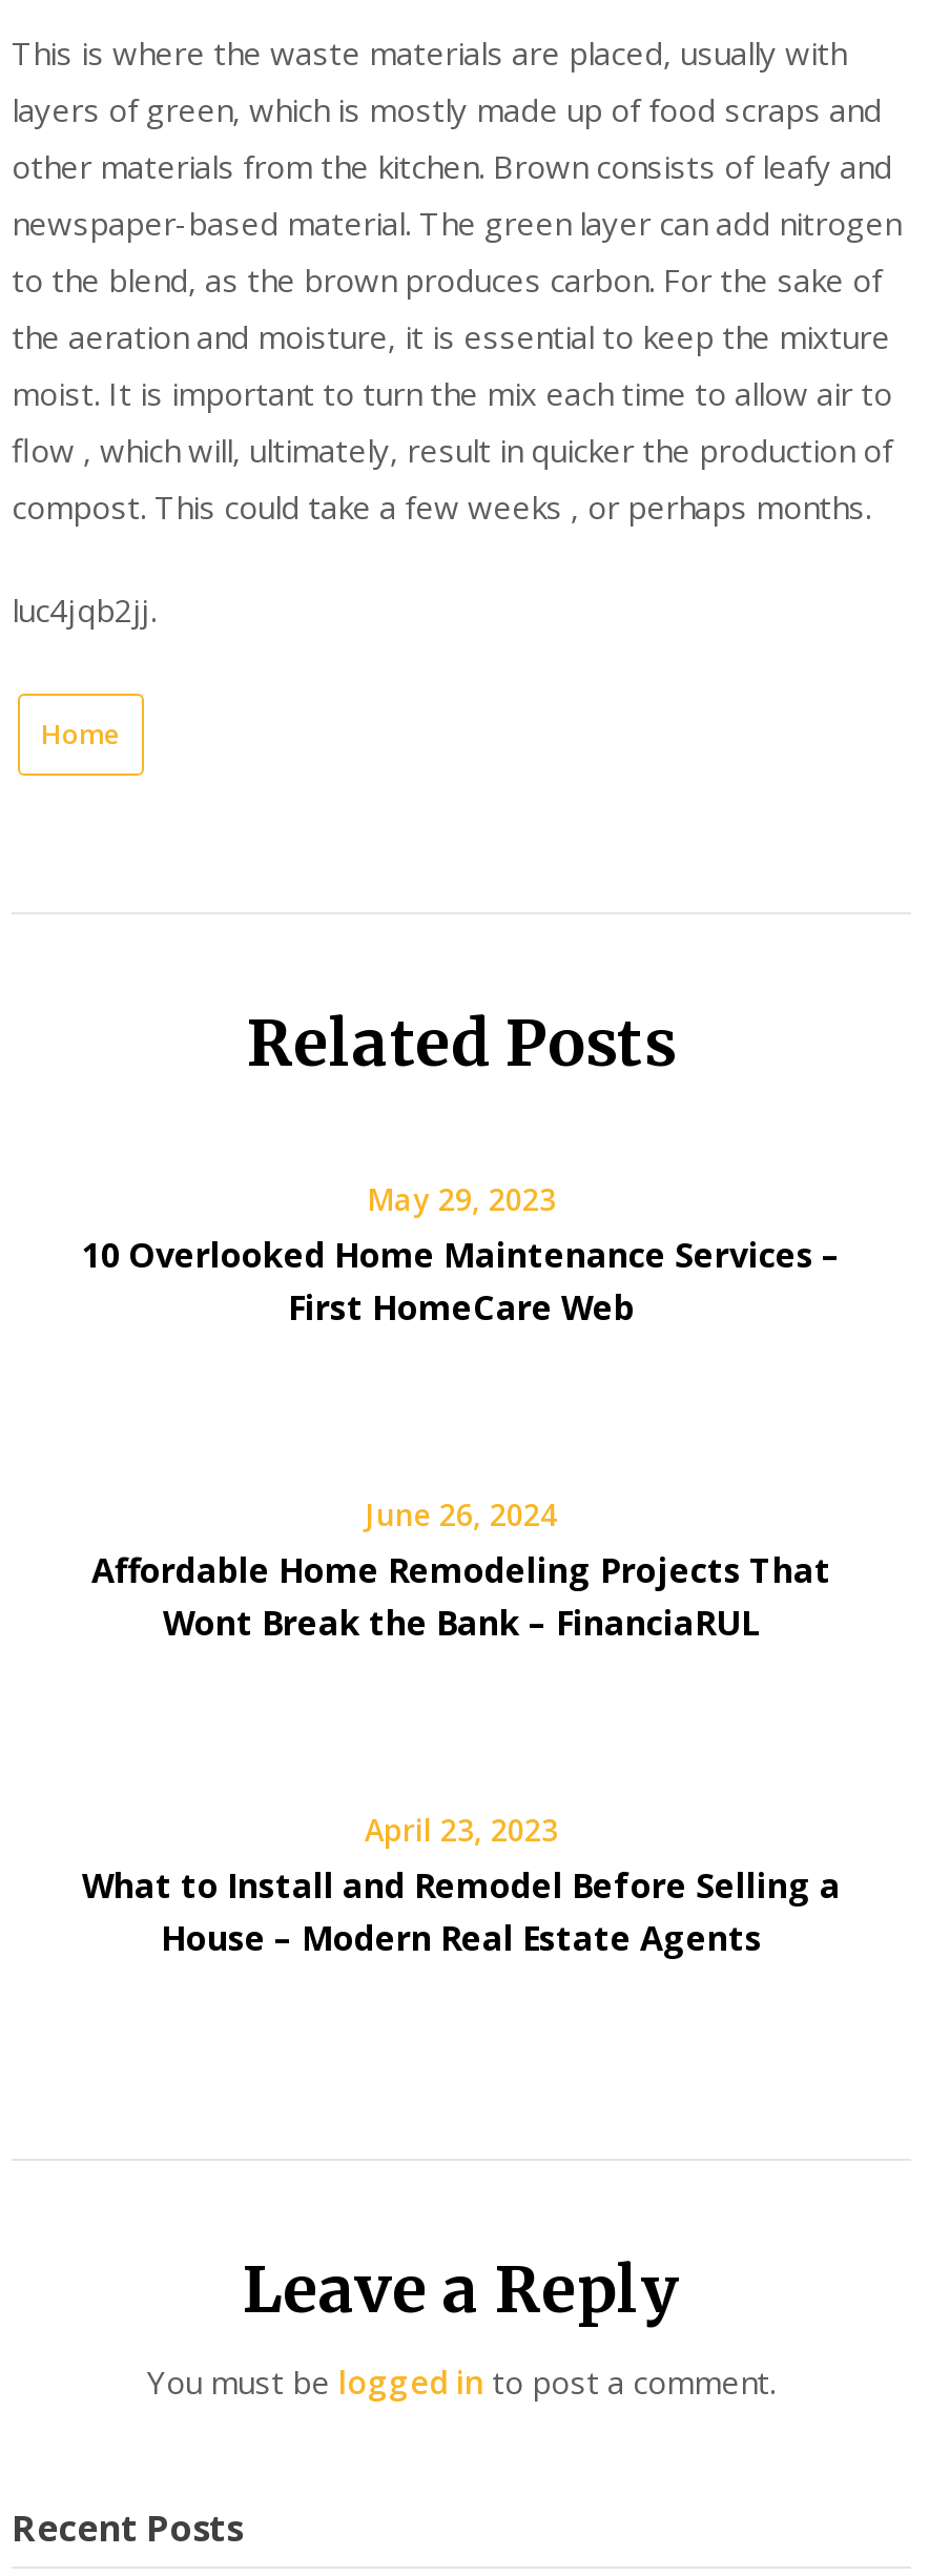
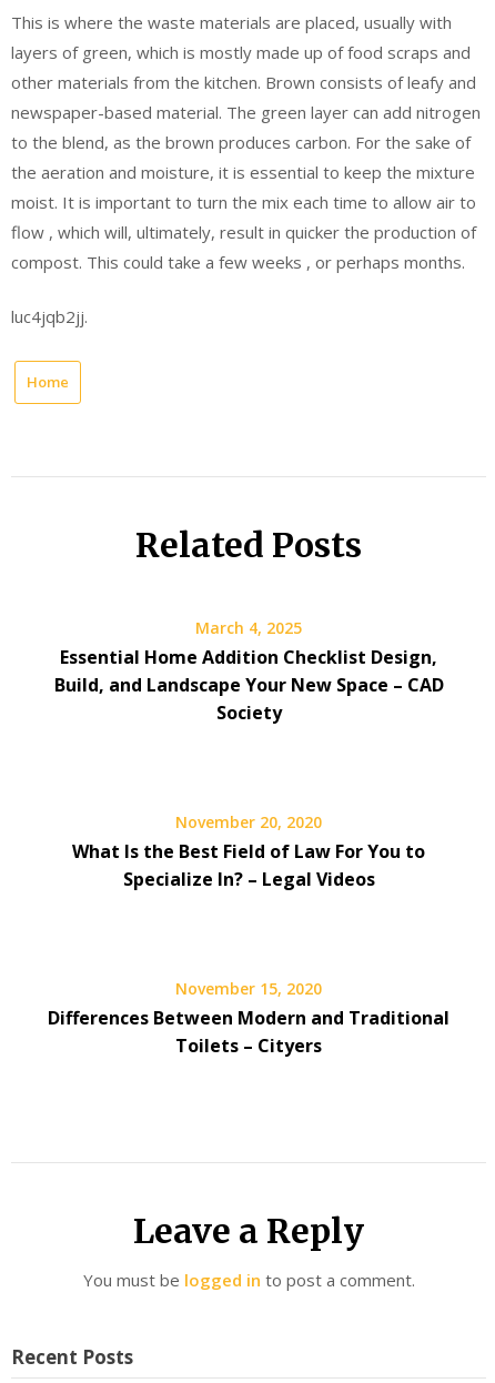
- May 29, 2023
- 10 Overlooked Home Maintenance Services –
- First HomeCare Web
+ March 4, 2025
+ Essential Home Addition Checklist Design,
+ Build, and Landscape Your New Space – CAD
+ Society

- June 26, 2024
- Affordable Home Remodeling Projects That
- Wont Break the Bank – FinanciaRUL
+ November 20, 2020
+ What Is the Best Field of Law For You to
+ Specialize In? – Legal Videos

- April 23, 2023
- What to Install and Remodel Before Selling a
- House – Modern Real Estate Agents
+ November 15, 2020
+ Differences Between Modern and Traditional
+ Toilets – Cityers
